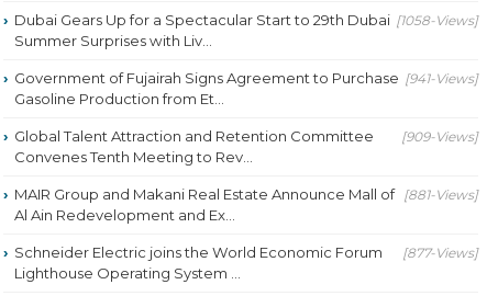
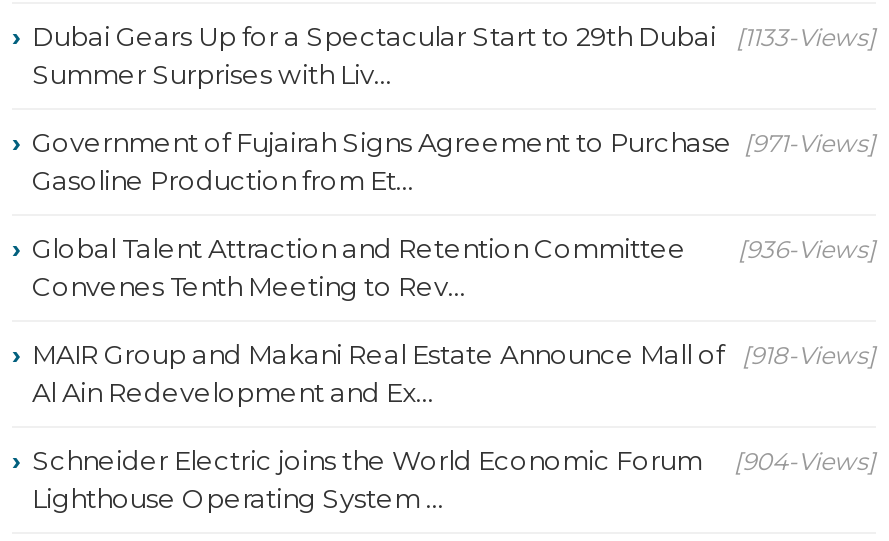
- Dubai Gears Up for a Spectacular Start to 29th Dubai [1058-Views]
+ Dubai Gears Up for a Spectacular Start to 29th Dubai [1133-Views]

- Government of Fujairah Signs Agreement to Purchase [941-Views]
+ Government of Fujairah Signs Agreement to Purchase [971-Views]

- Global Talent Attraction and Retention Committee [909-Views]
+ Global Talent Attraction and Retention Committee [936-Views]

- MAIR Group and Makani Real Estate Announce Mall of [881-Views]
+ MAIR Group and Makani Real Estate Announce Mall of [918-Views]

- Schneider Electric joins the World Economic Forum [877-Views]
+ Schneider Electric joins the World Economic Forum [904-Views]
